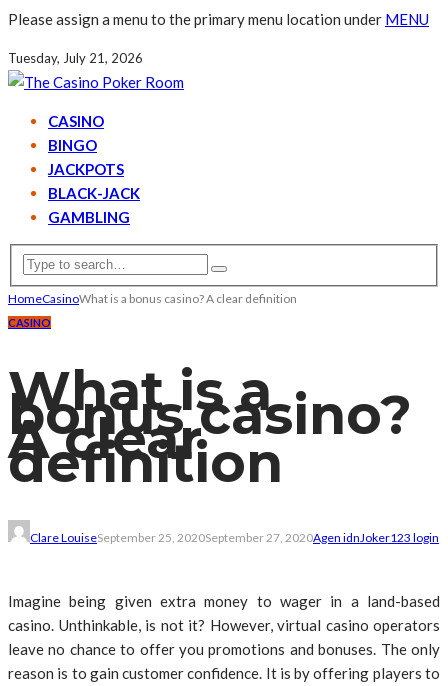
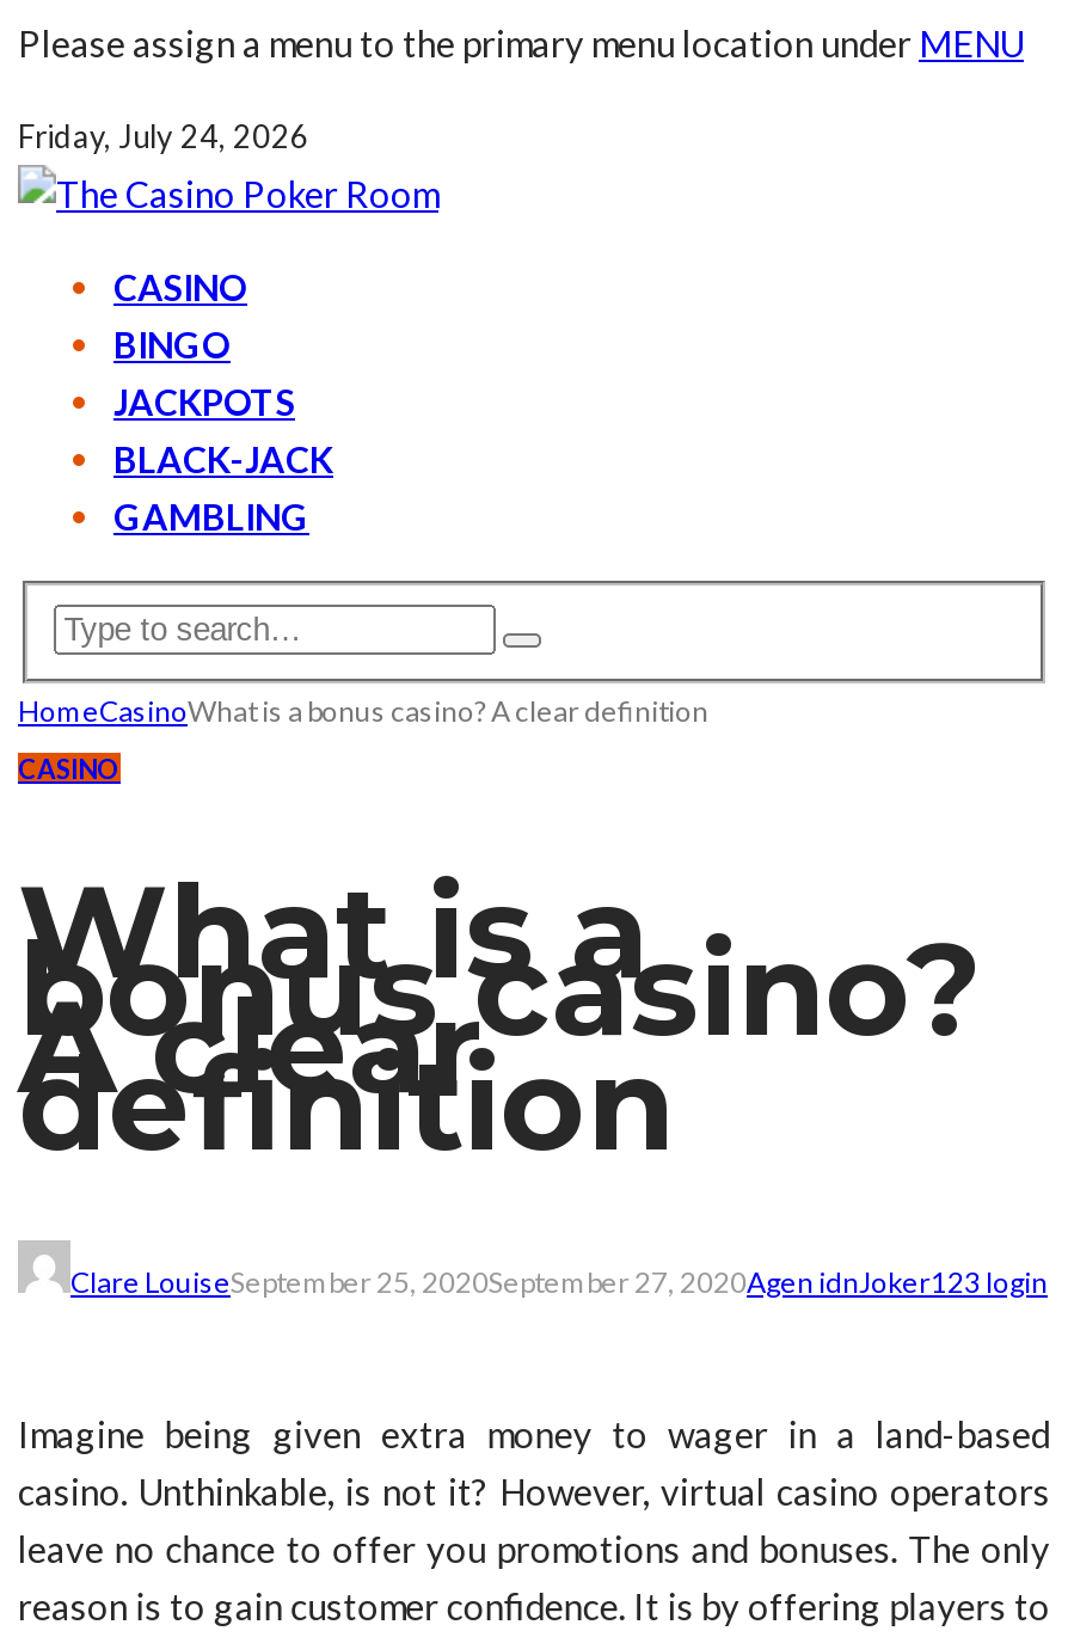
- Tuesday, July 21, 2026
+ Friday, July 24, 2026
